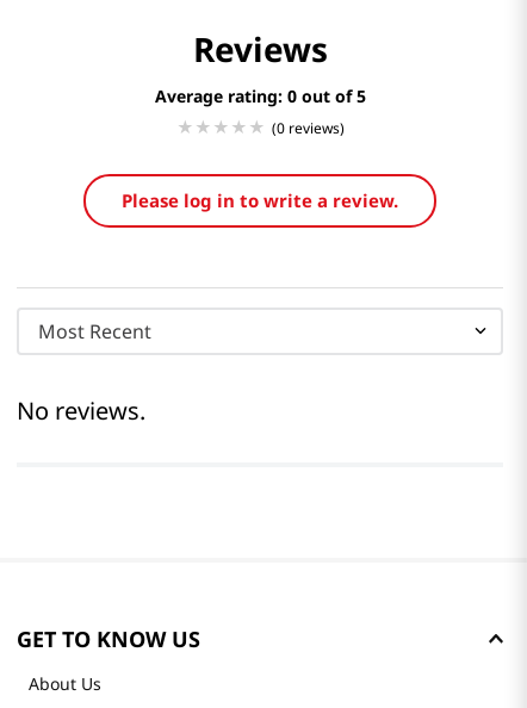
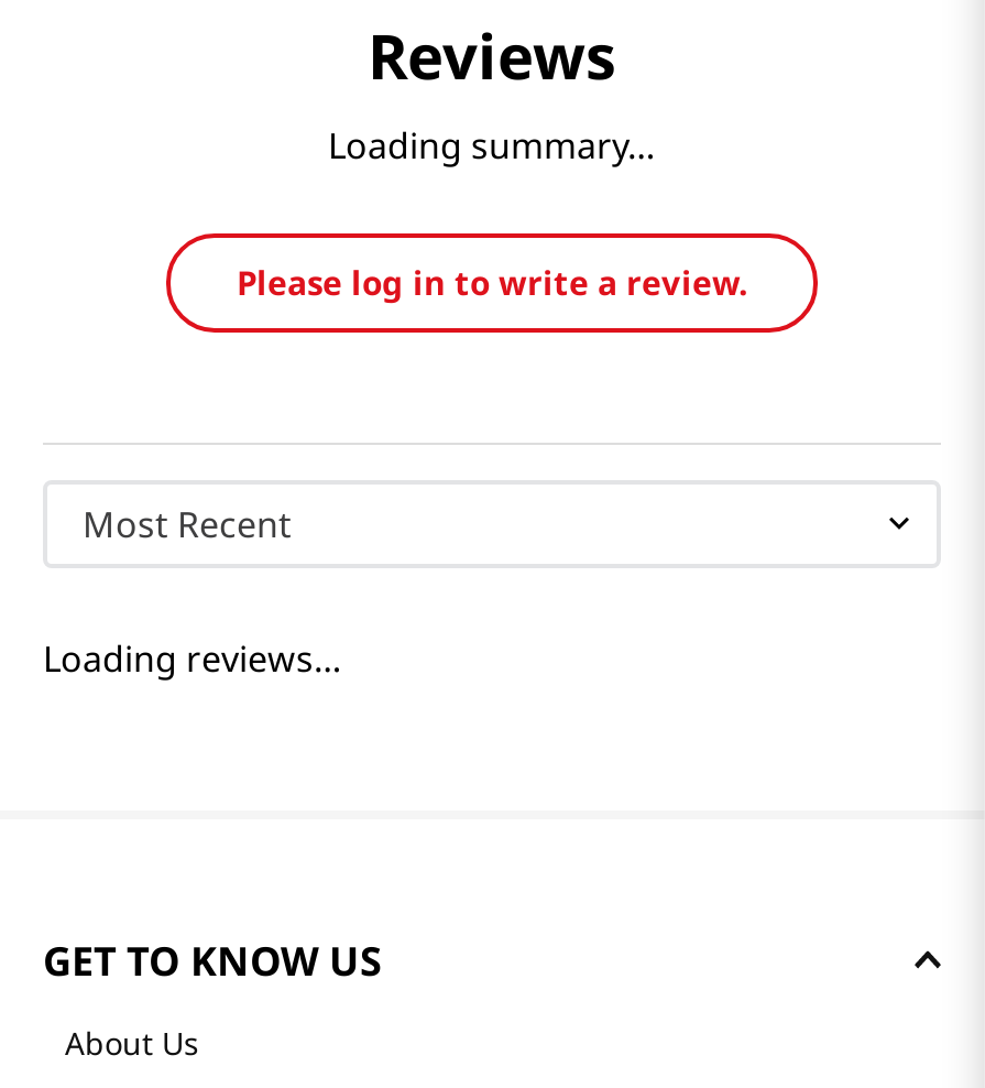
- Average rating: 0
- (0 reviews)
+ Loading summary…

- No reviews.
+ Loading reviews…
